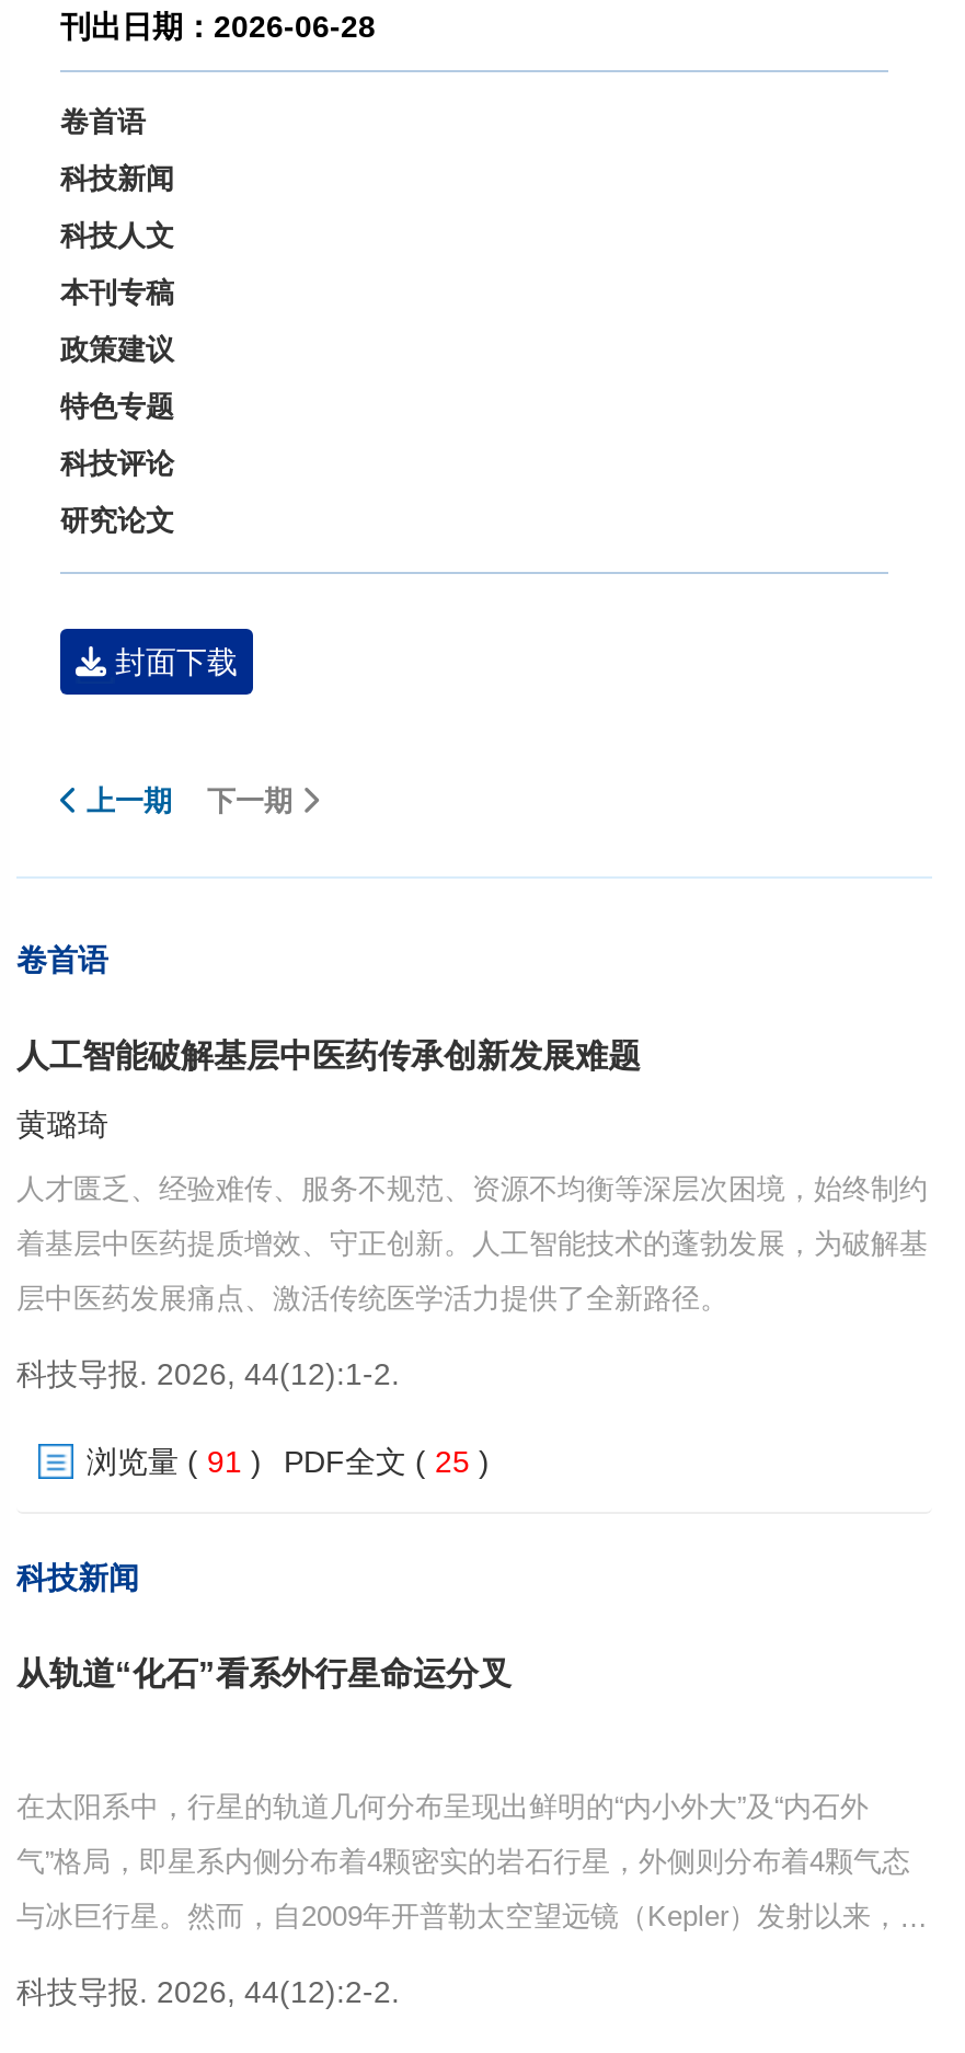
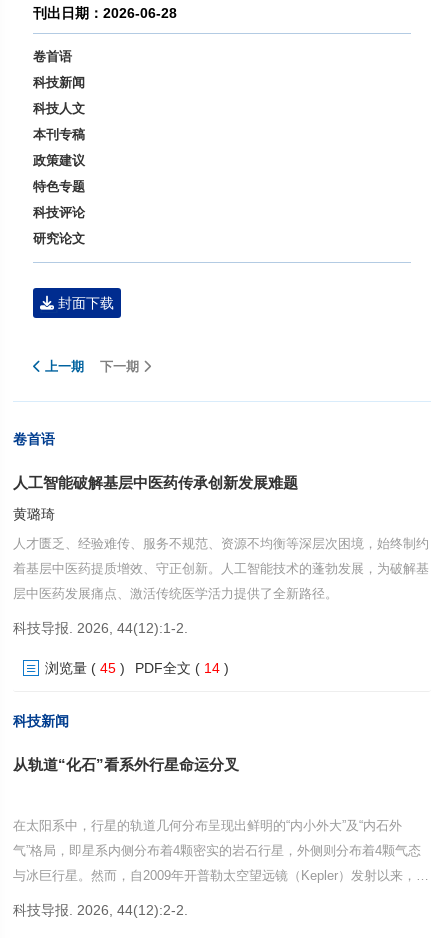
- 浏览量( 91)
+ 浏览量( 45)

- PDF全文( 25)
+ PDF全文( 14)
